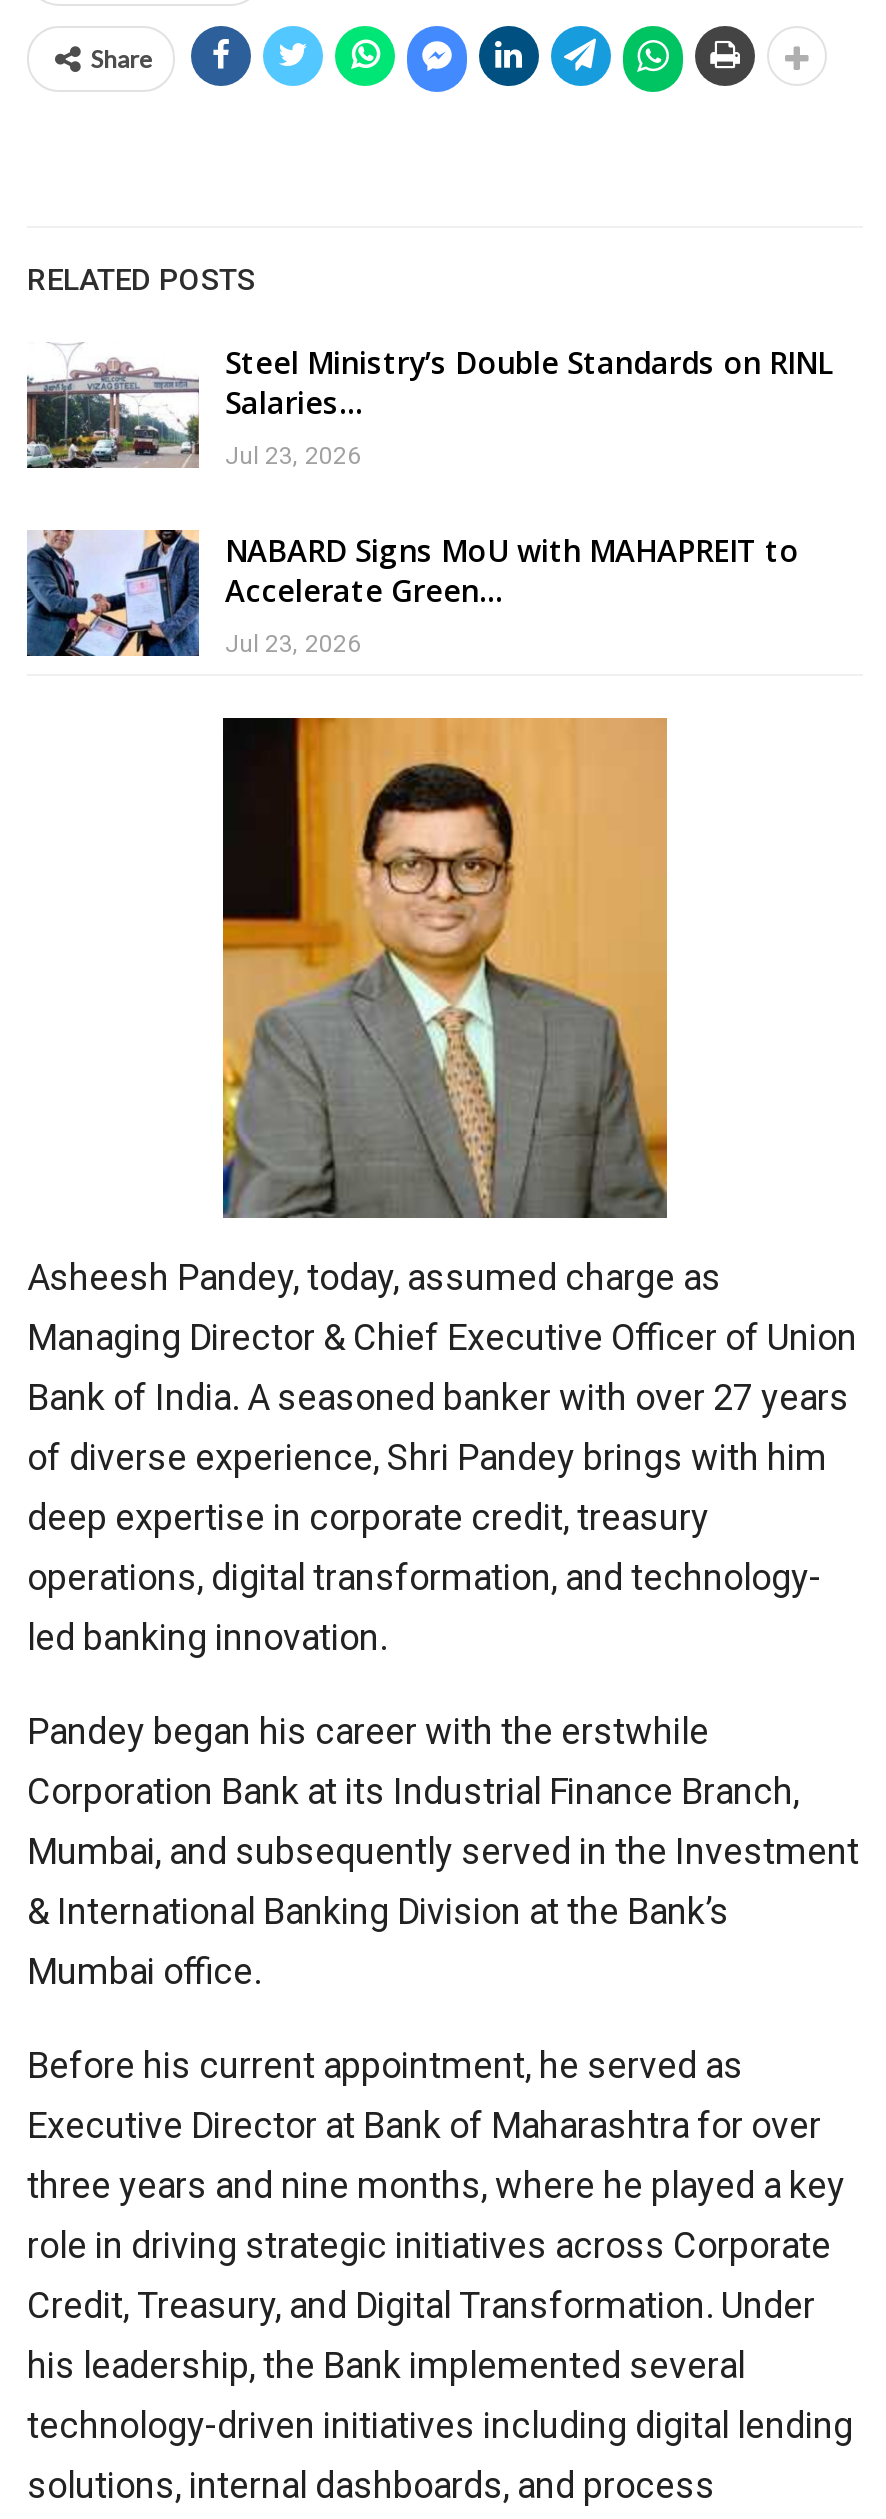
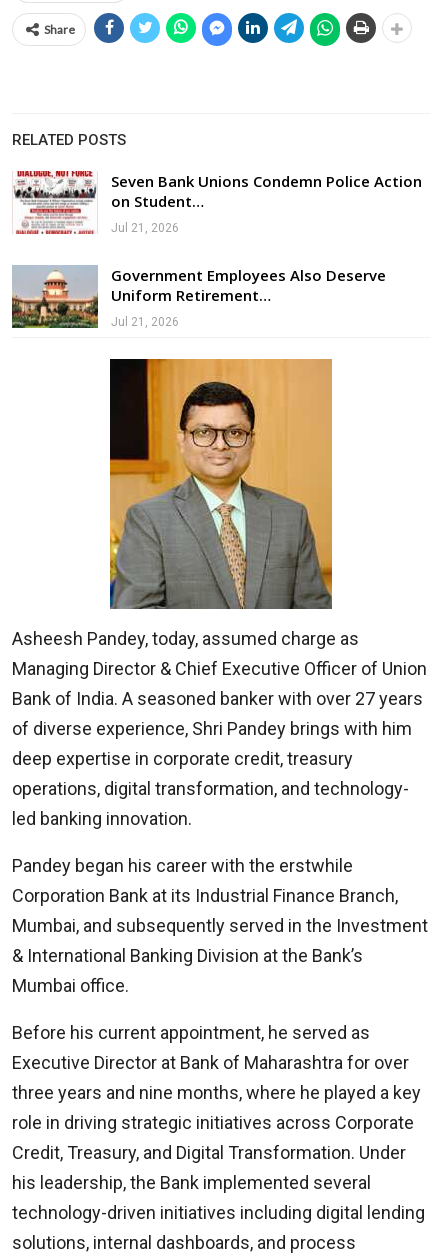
- [image]
- Steel Ministry’s Double Standards on RINL
- Salaries…
+ [image]
+ Seven Bank Unions Condemn Police Action
+ on Student…

- Jul 23, 2026
+ Jul 21, 2026

- [image]
- NABARD Signs MoU with MAHAPREIT to
- Accelerate Green…
+ [image]
+ Government Employees Also Deserve
+ Uniform Retirement…

- Jul 23, 2026
+ Jul 21, 2026
